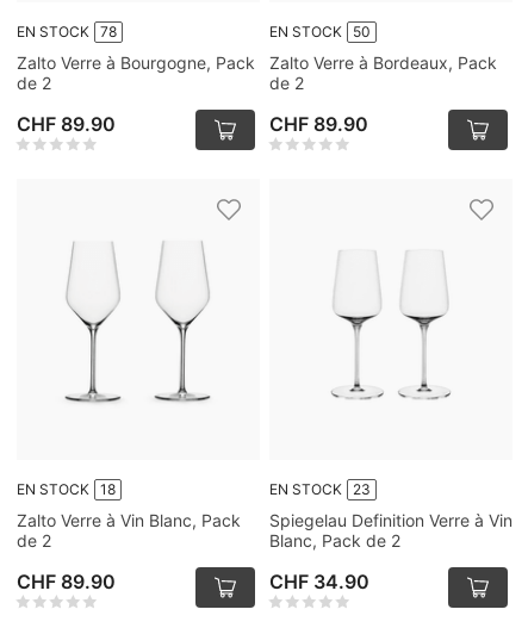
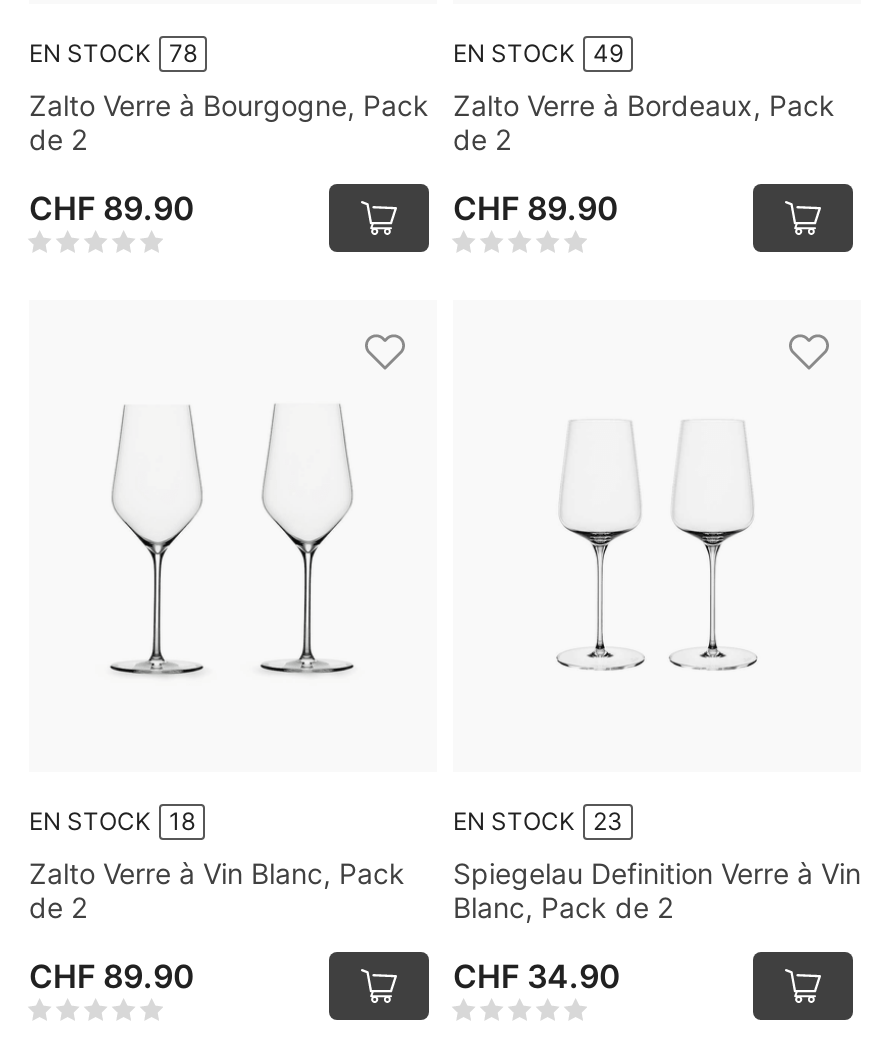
- EN STOCK 50
+ EN STOCK 49
